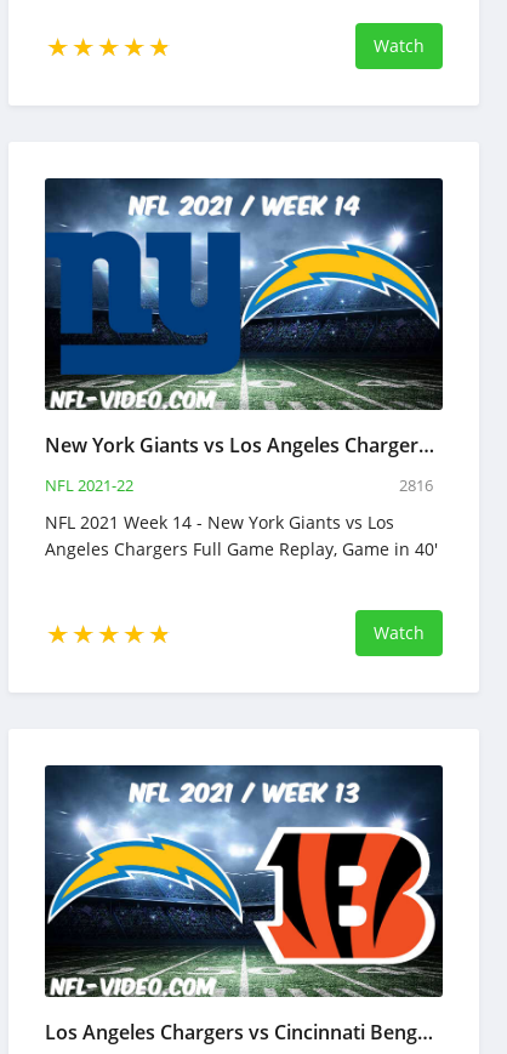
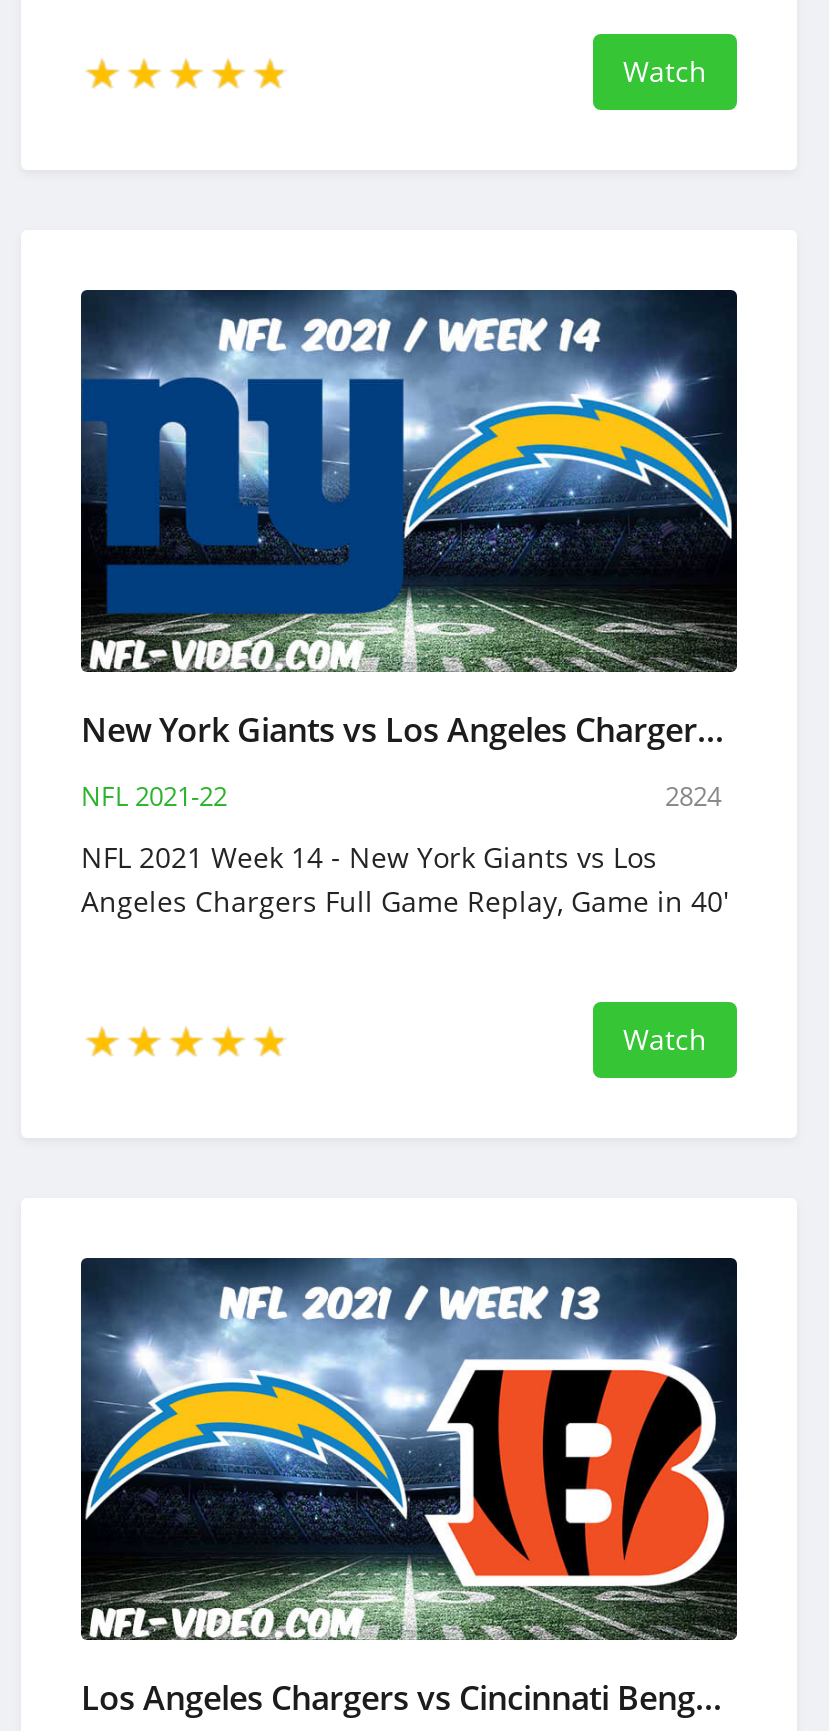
- 2816
+ 2824
